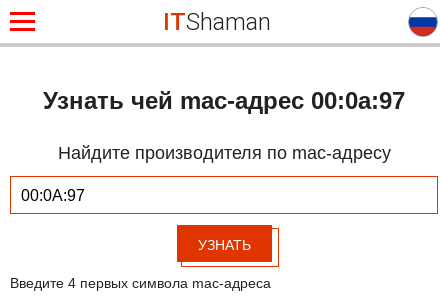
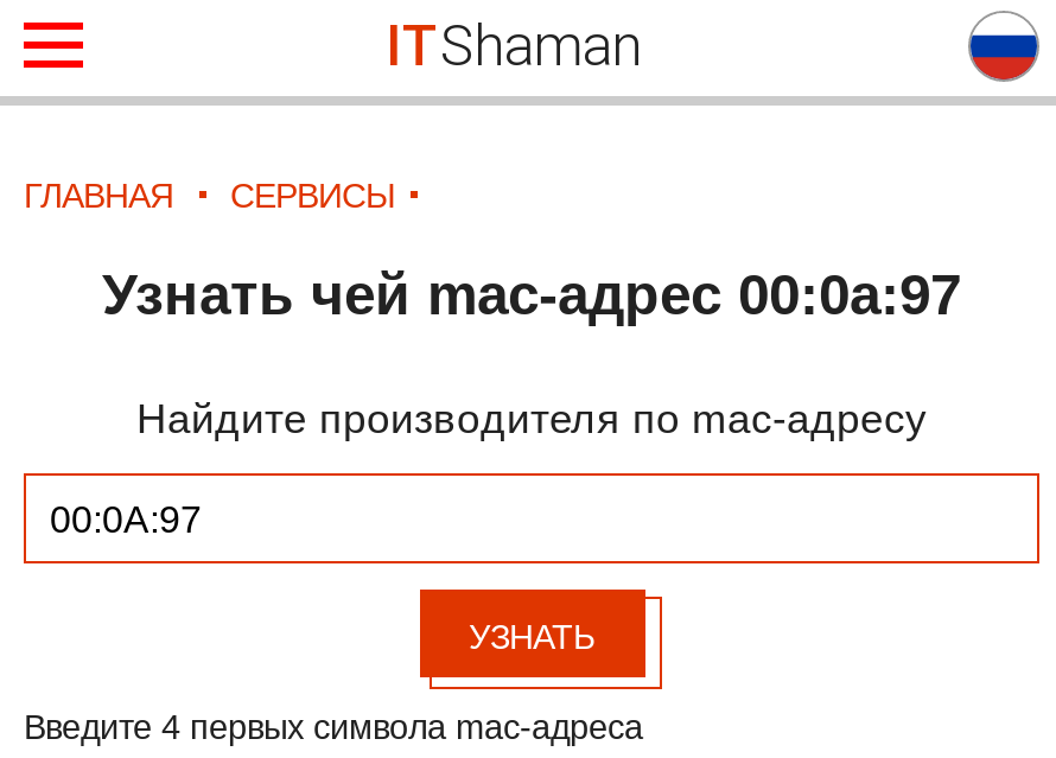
+ ГЛАВНАЯ
+ СЕРВИСЫ
